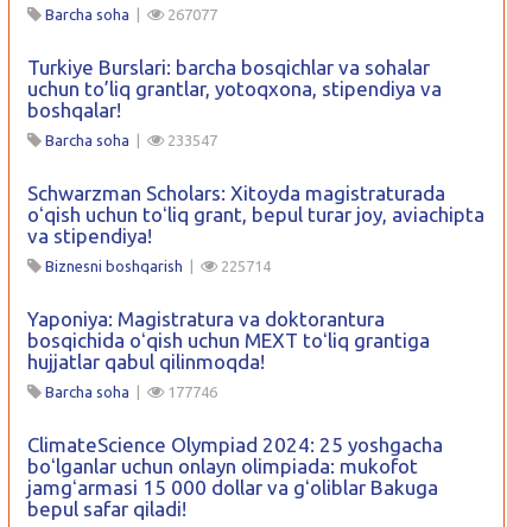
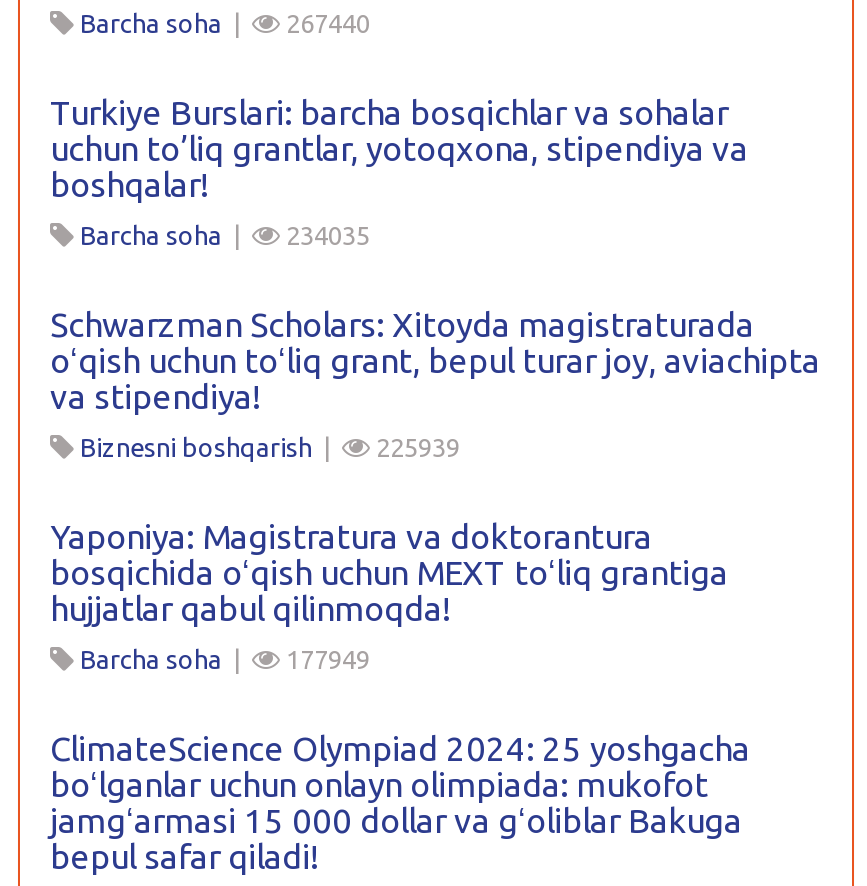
- 267077
+ 267440

- 233547
+ 234035

- 225714
+ 225939

- 177746
+ 177949
